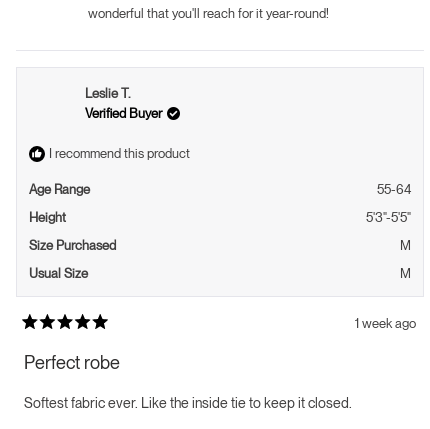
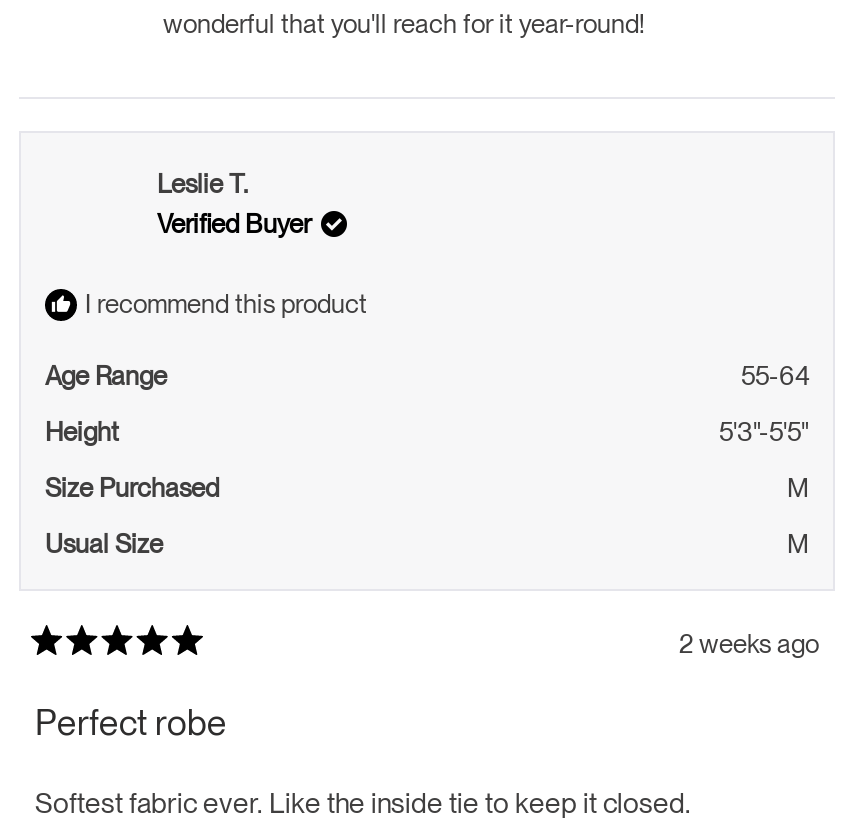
- 1 week ago
+ 2 weeks ago
